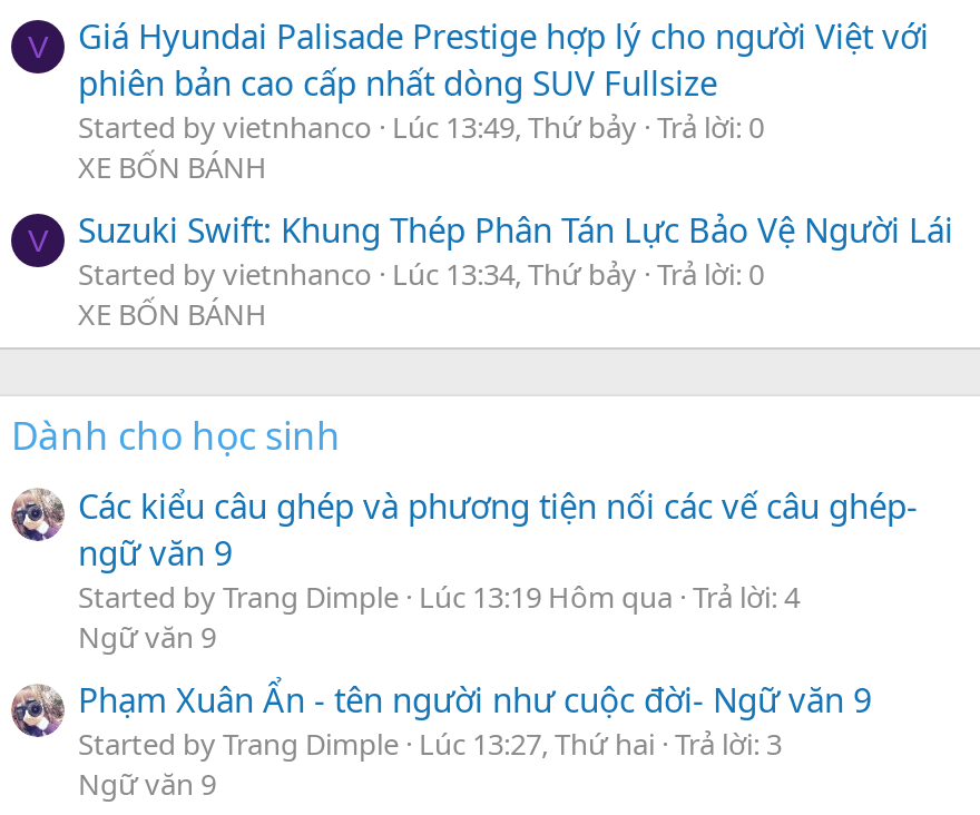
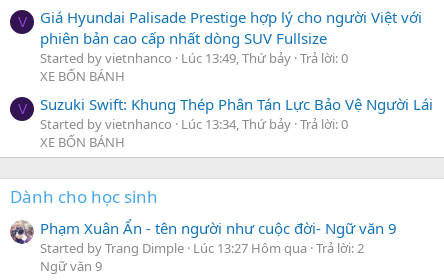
- Các kiểu câu ghép và phương tiện nối các vế câu ghép-
- ngữ văn 9
- Started by Trang Dimple Lúc 13:19 Hôm qua Trả lời: 4
- Ngữ văn 9

- Started by Trang Dimple Lúc 13:27, Thứ hai Trả lời: 3
+ Started by Trang Dimple Lúc 13:27 Hôm qua Trả lời: 2
